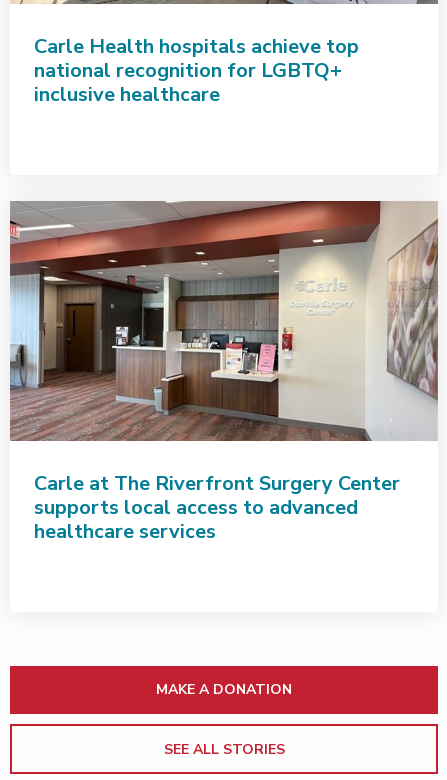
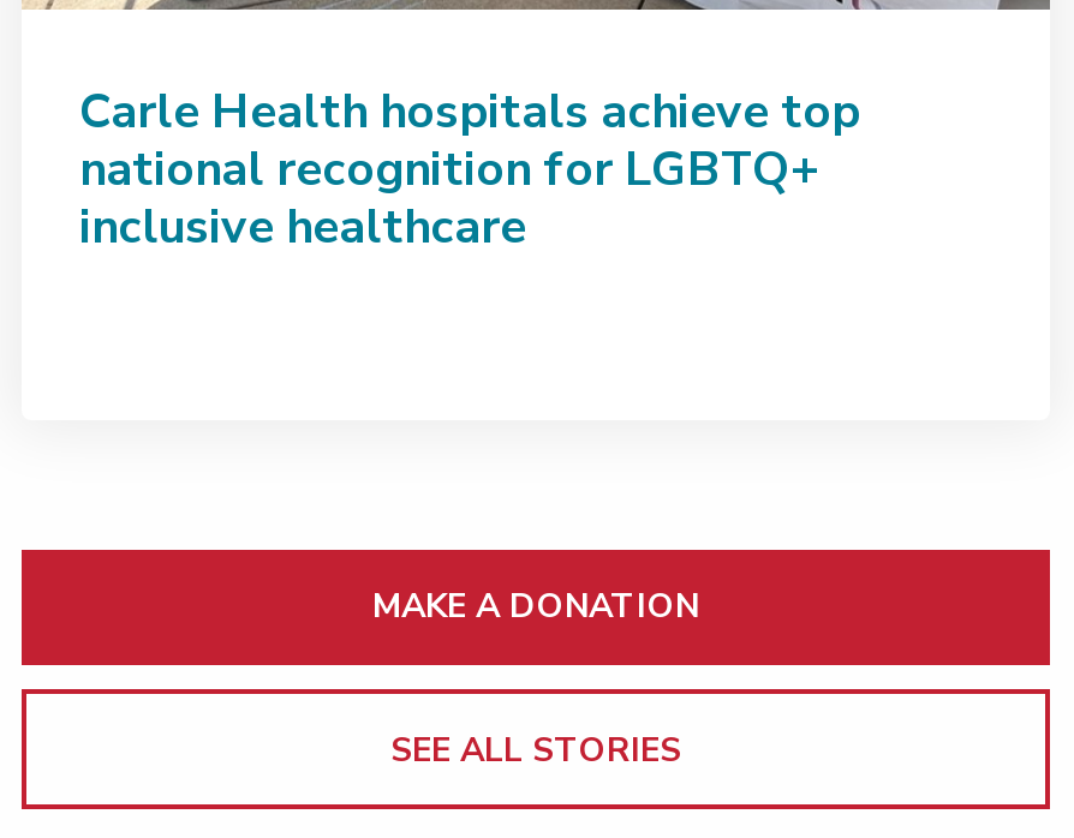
- [image]
- Carle at The Riverfront Surgery Center
- supports local access to advanced
- healthcare services
